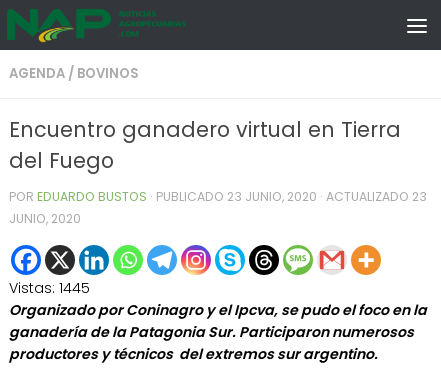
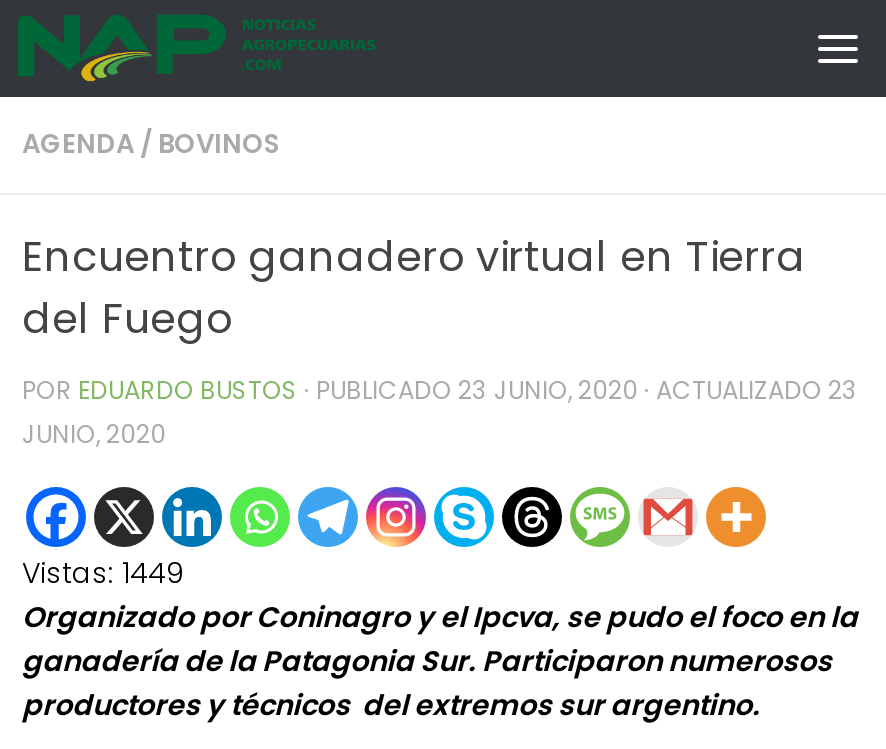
- Vistas: 1445
+ Vistas: 1449
